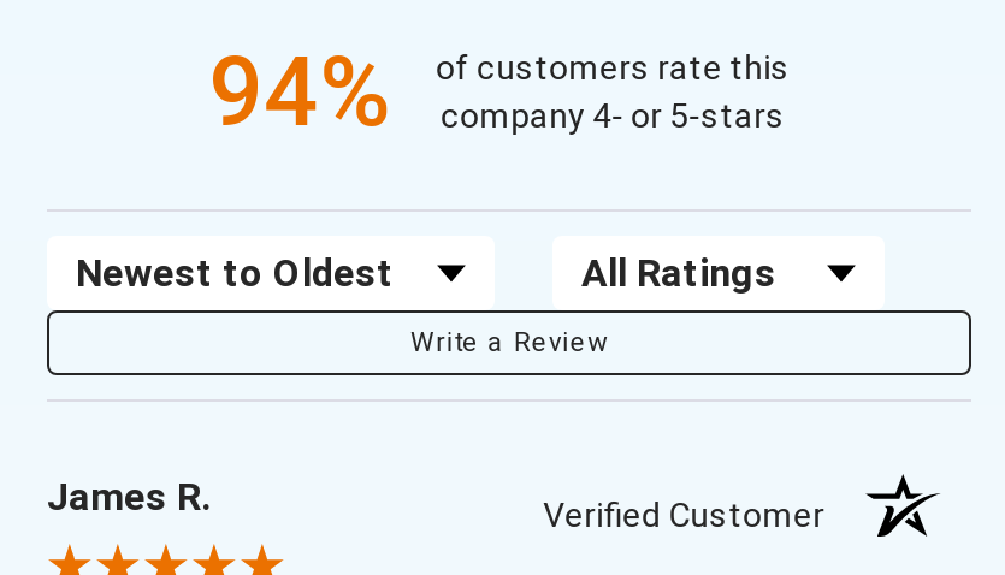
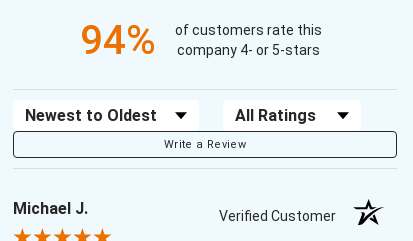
- James R.
+ Michael J.
